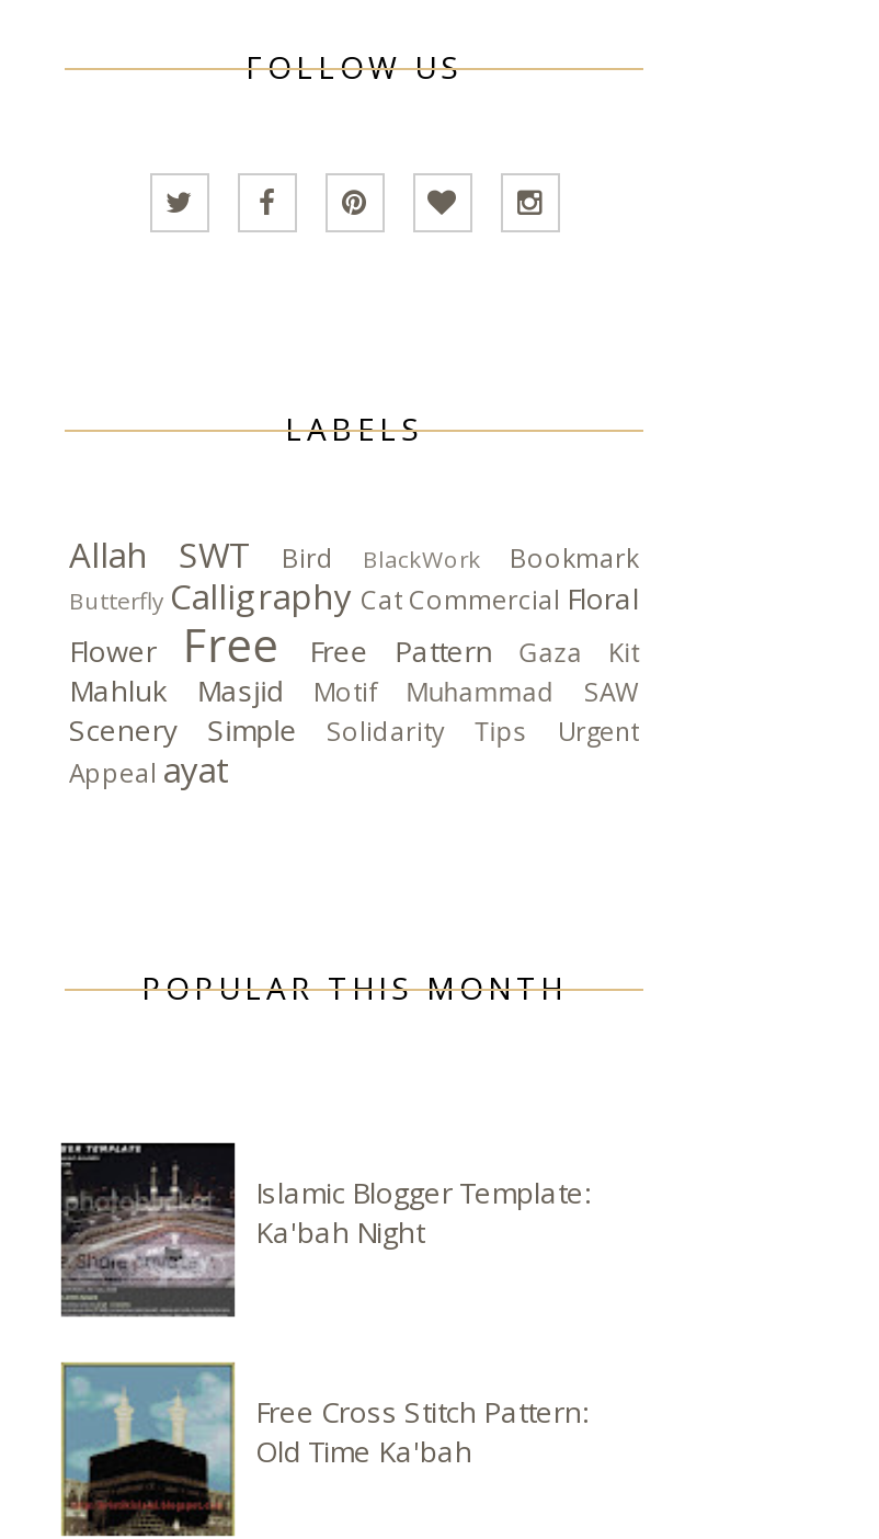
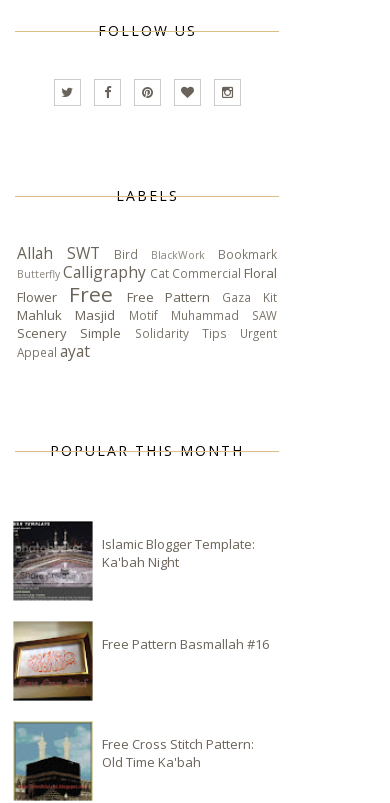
+ [image]
+ Free Pattern Basmallah #16
